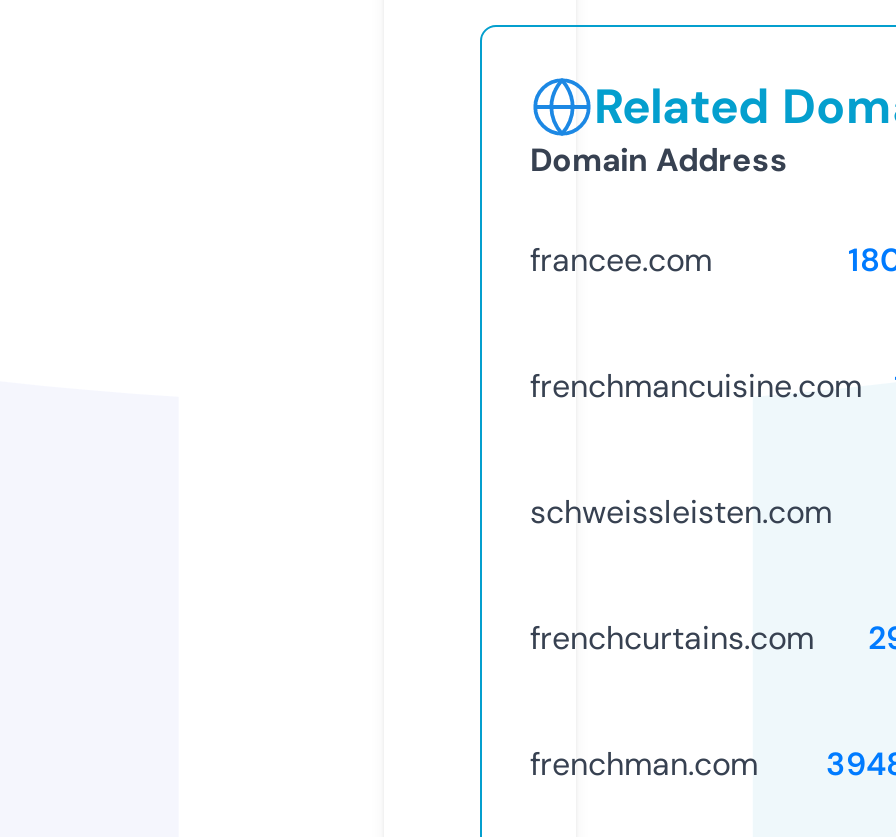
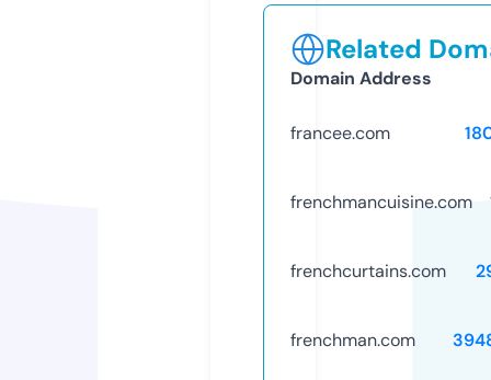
- schweissleisten.com
